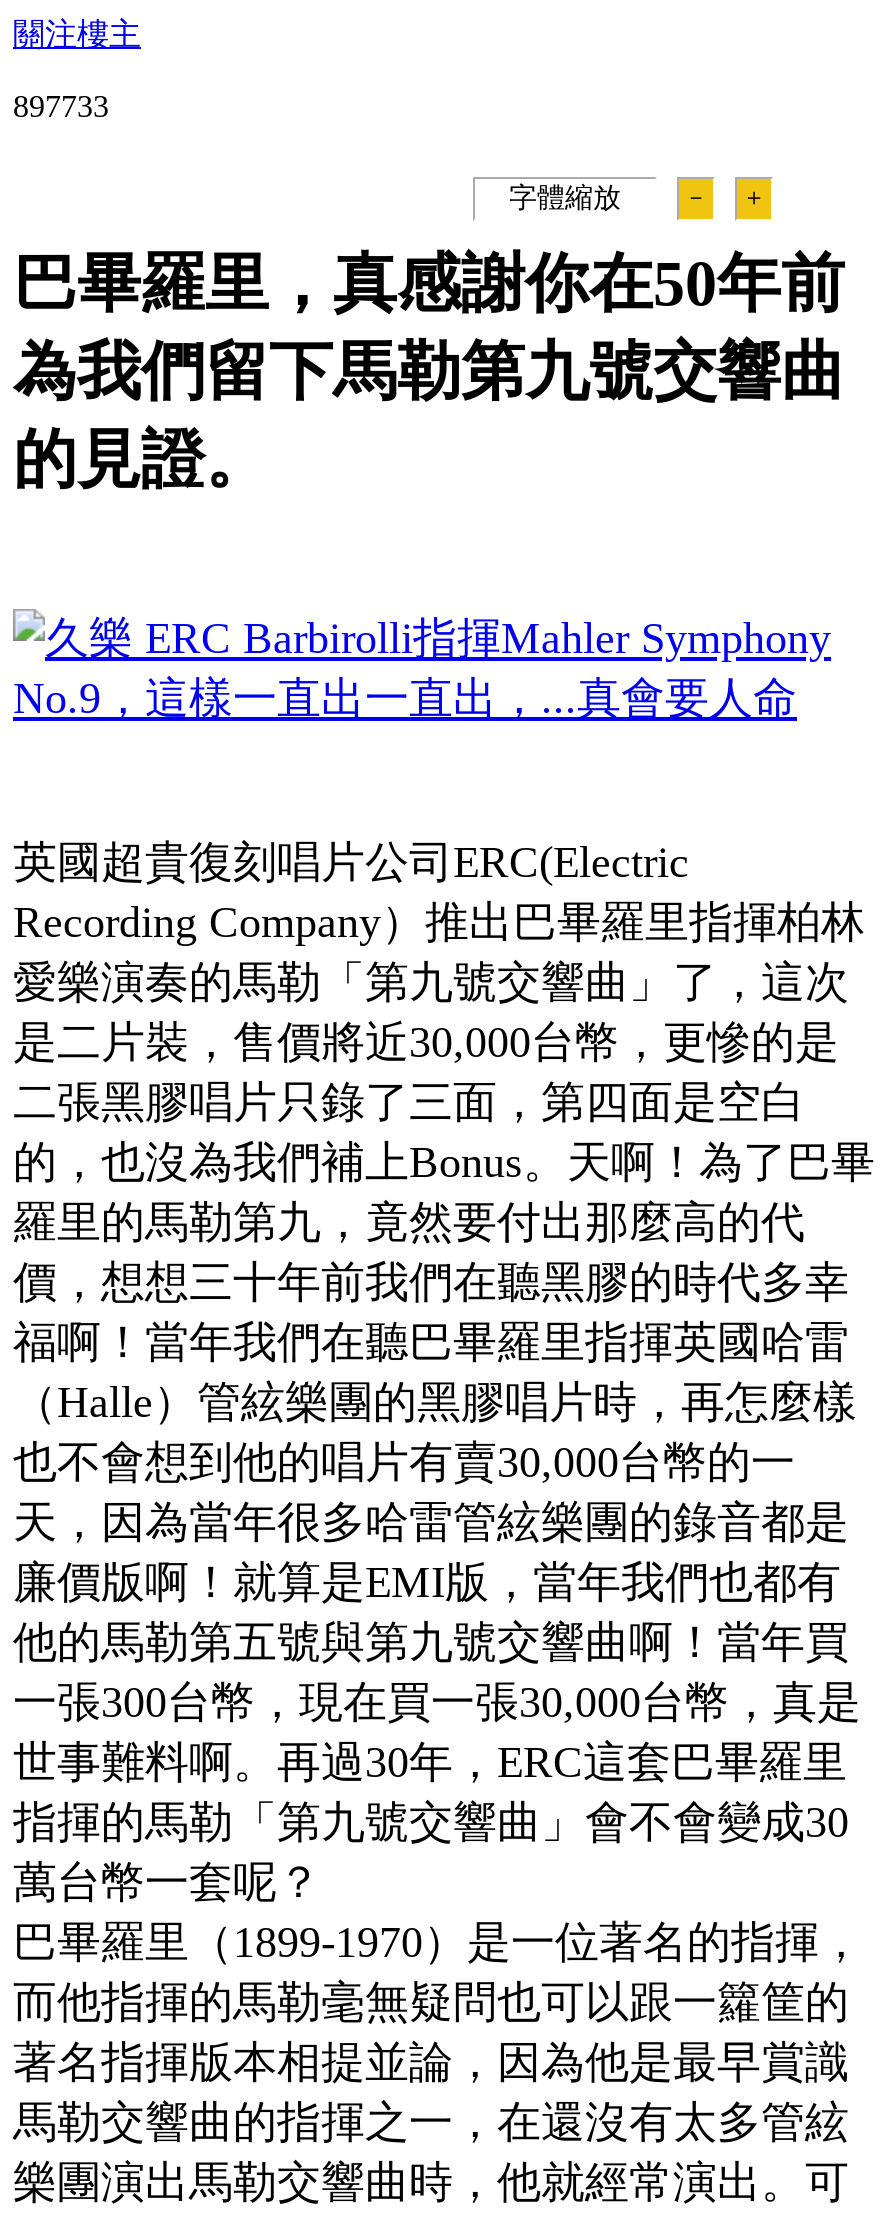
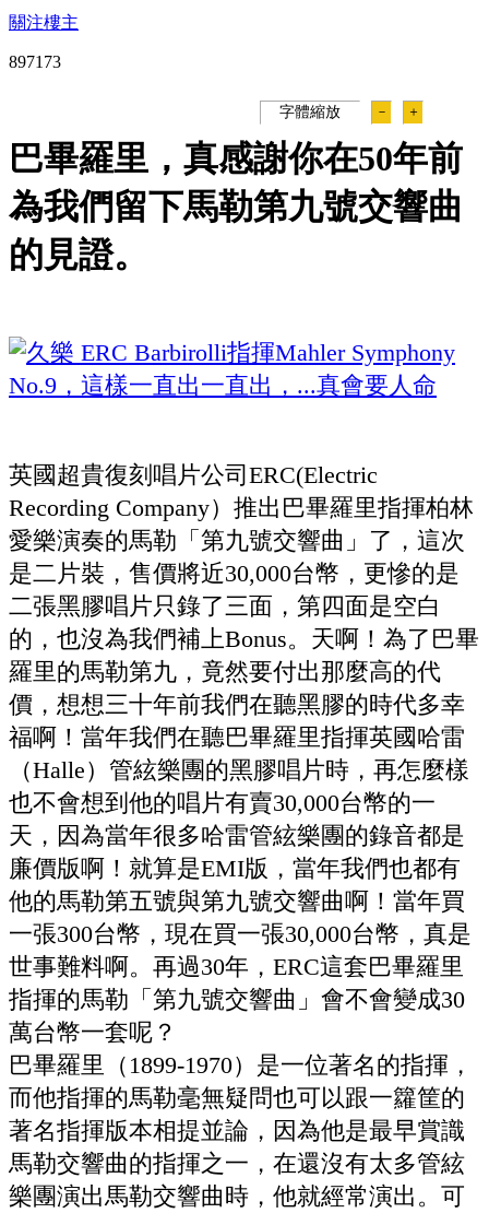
- 897733
+ 897173
